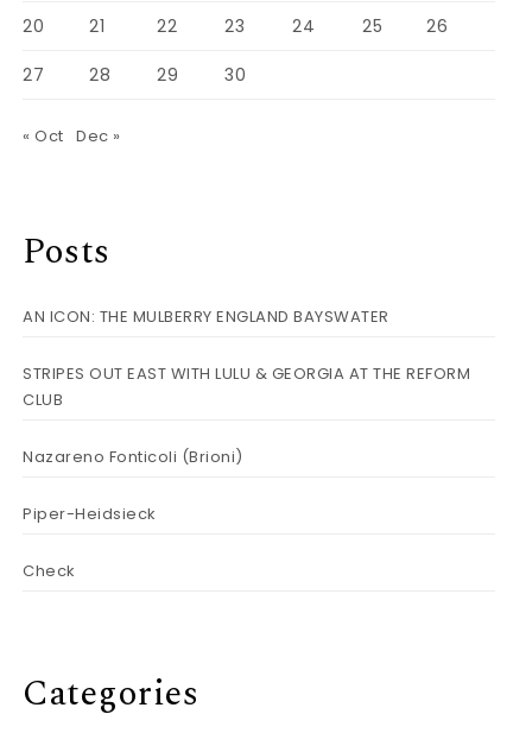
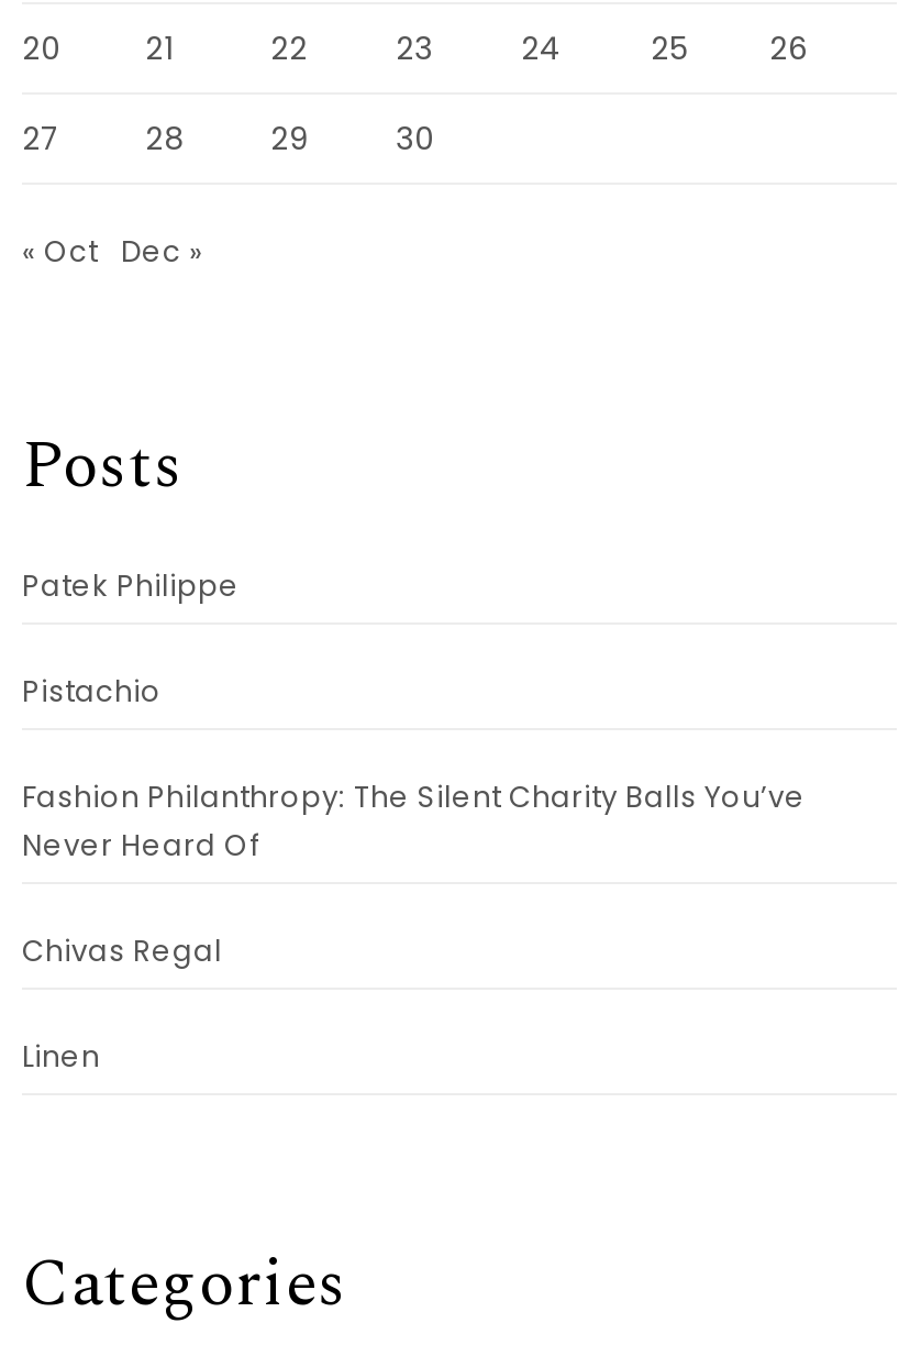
- AN ICON: THE MULBERRY ENGLAND BAYSWATER
+ Patek Philippe

- STRIPES OUT EAST WITH LULU & GEORGIA AT THE REFORM
- CLUB
+ Pistachio

- Nazareno Fonticoli (Brioni)
+ Fashion Philanthropy: The Silent Charity Balls You’ve
+ Never Heard Of

- Piper-Heidsieck
+ Chivas Regal

- Check
+ Linen
